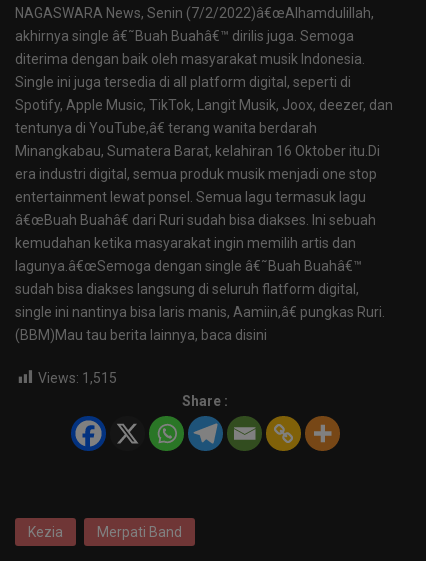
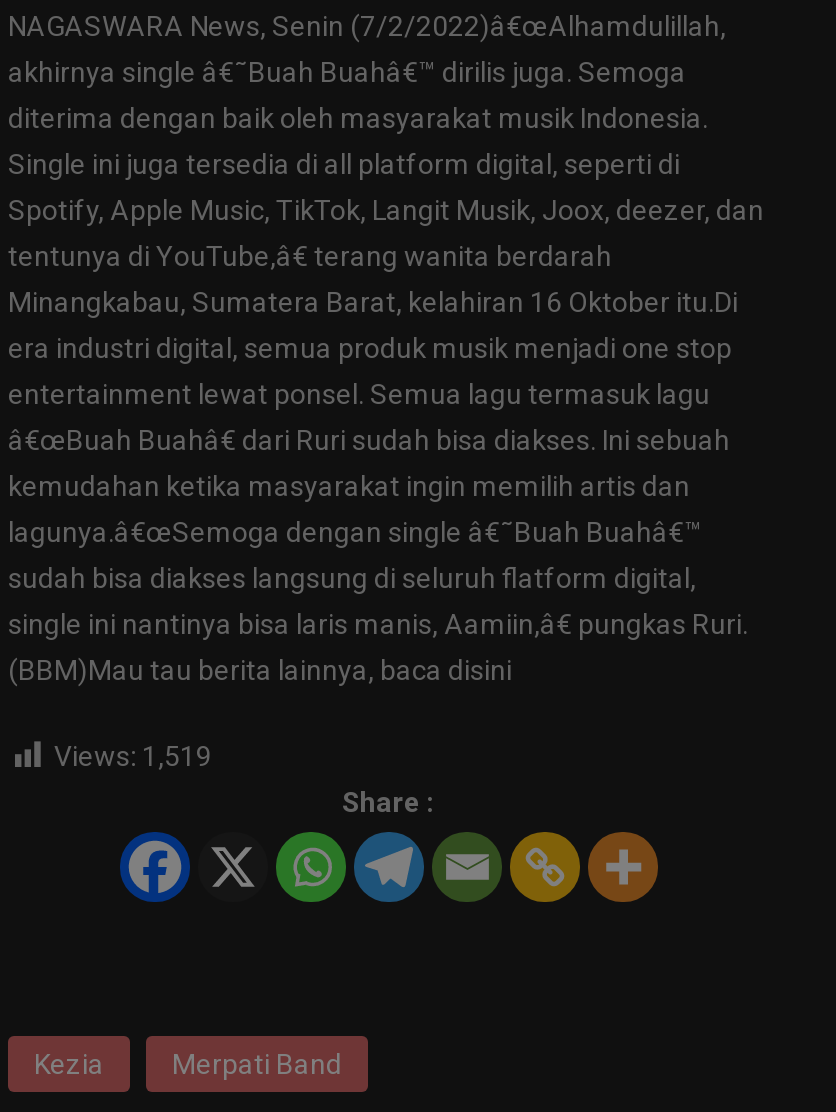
- Views: 1,515
+ Views: 1,519
